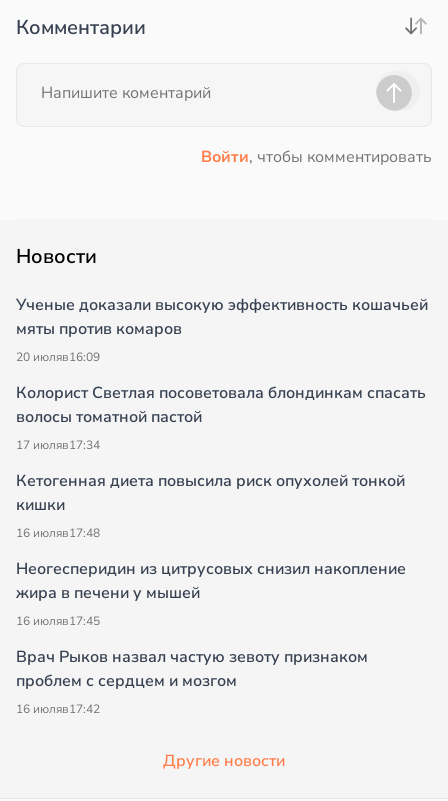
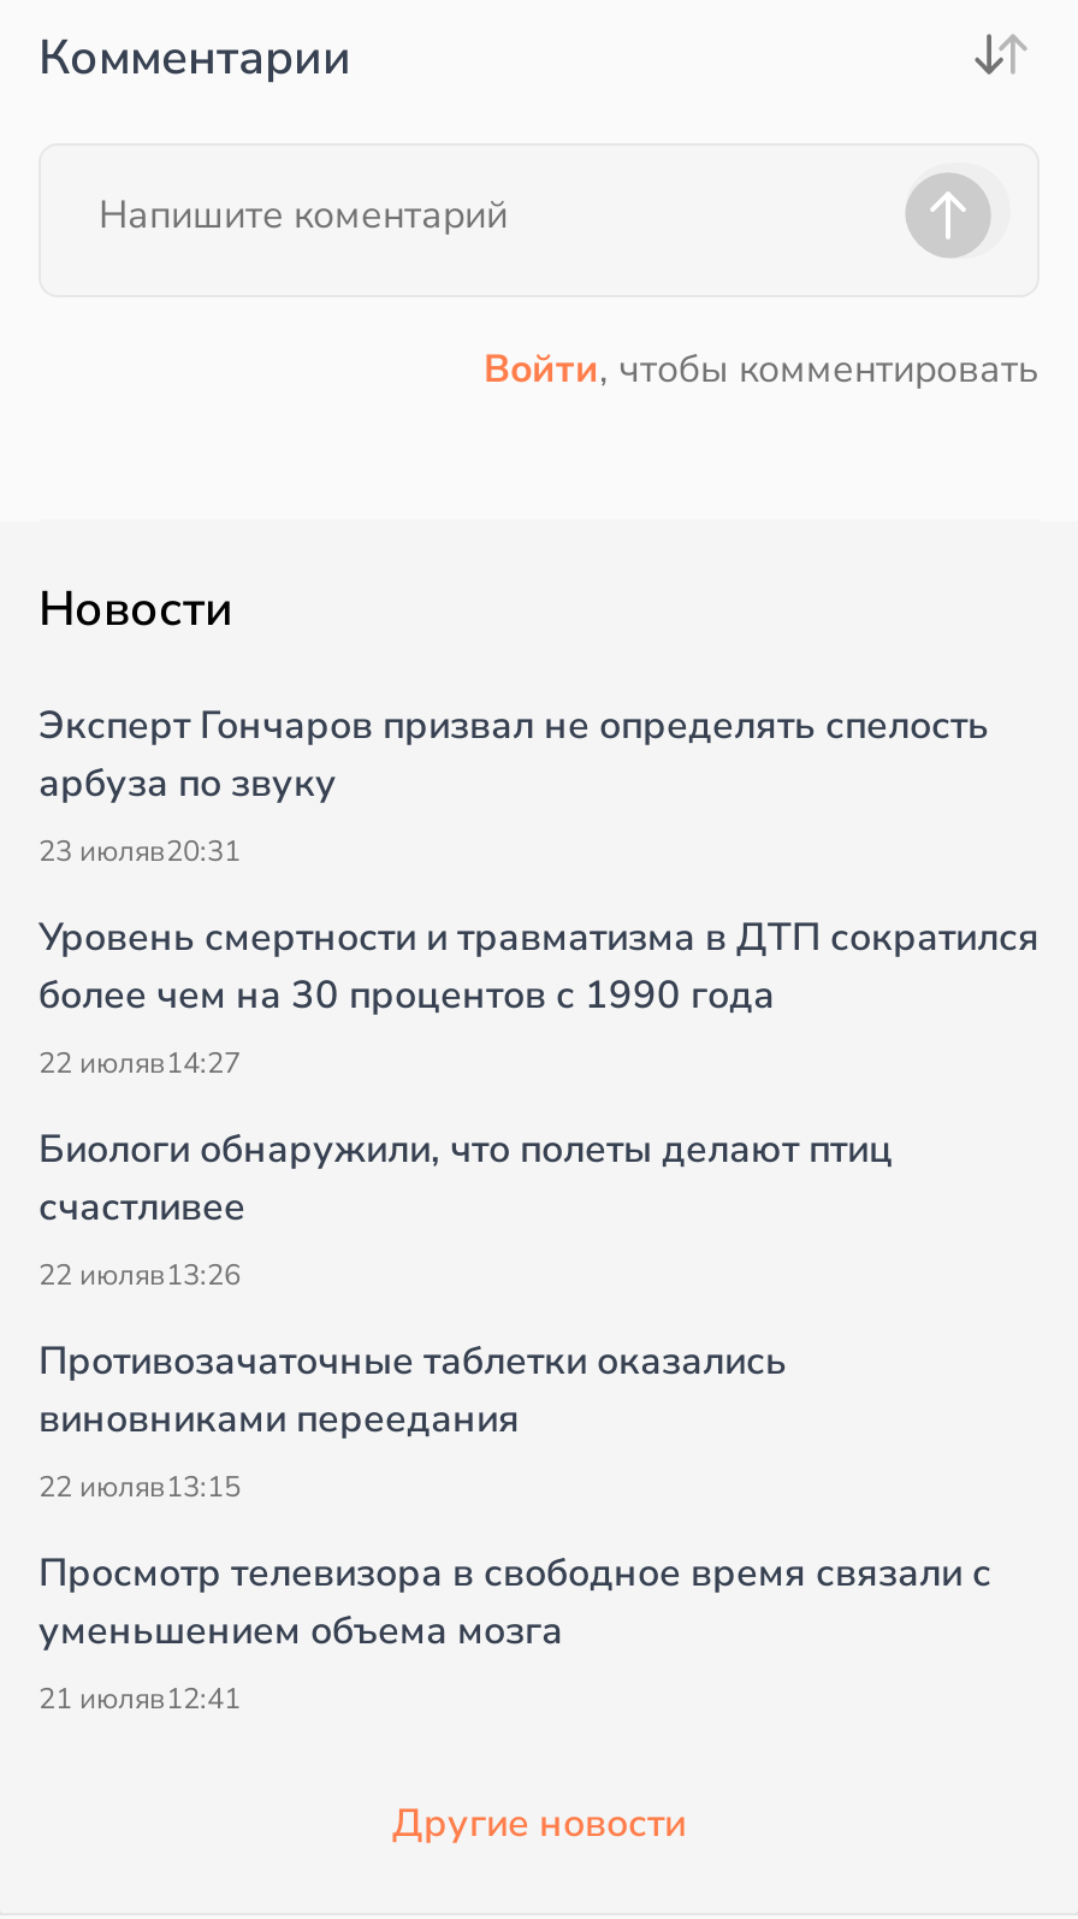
- Ученые доказали высокую эффективность кошачьей
- мяты против комаров
- 20 июляв16:09
+ Эксперт Гончаров призвал не определять спелость
+ арбуза по звуку
+ 23 июляв20:31

- Колорист Светлая посоветовала блондинкам спасать
- волосы томатной пастой
- 17 июляв17:34
+ Уровень смертности и травматизма в ДТП сократился
+ более чем на 30 процентов с 1990 года
+ 22 июляв14:27

- Кетогенная диета повысила риск опухолей тонкой
- кишки
- 16 июляв17:48
+ Биологи обнаружили, что полеты делают птиц
+ счастливее
+ 22 июляв13:26

- Неогесперидин из цитрусовых снизил накопление
- жира в печени у мышей
- 16 июляв17:45
+ Противозачаточные таблетки оказались
+ виновниками переедания
+ 22 июляв13:15

- Врач Рыков назвал частую зевоту признаком
- проблем с сердцем и мозгом
- 16 июляв17:42
+ Просмотр телевизора в свободное время связали с
+ уменьшением объема мозга
+ 21 июляв12:41
